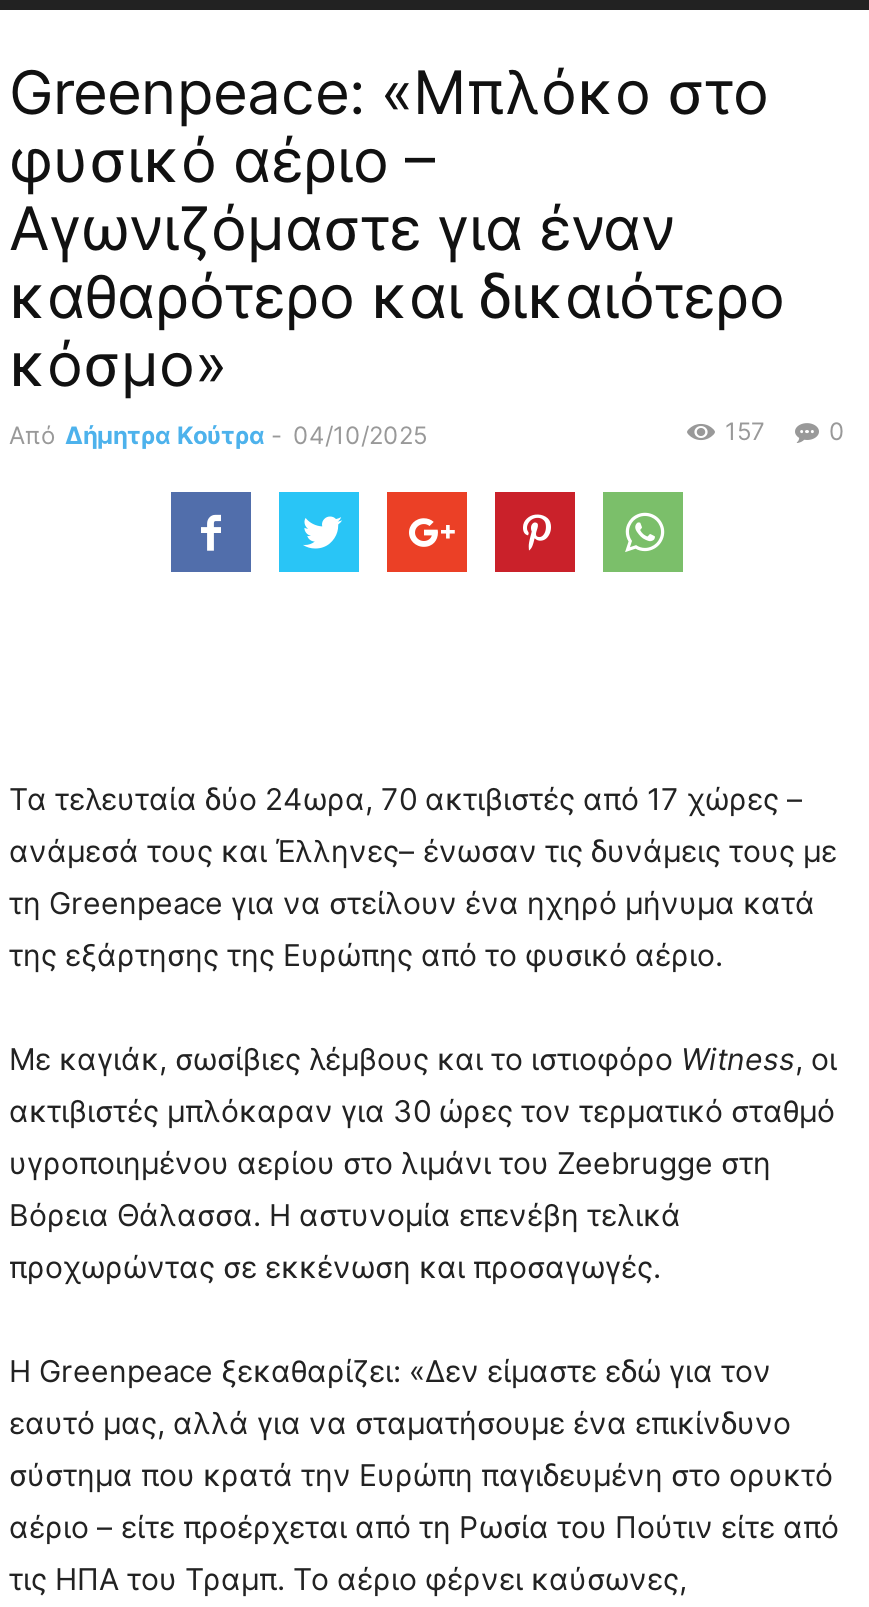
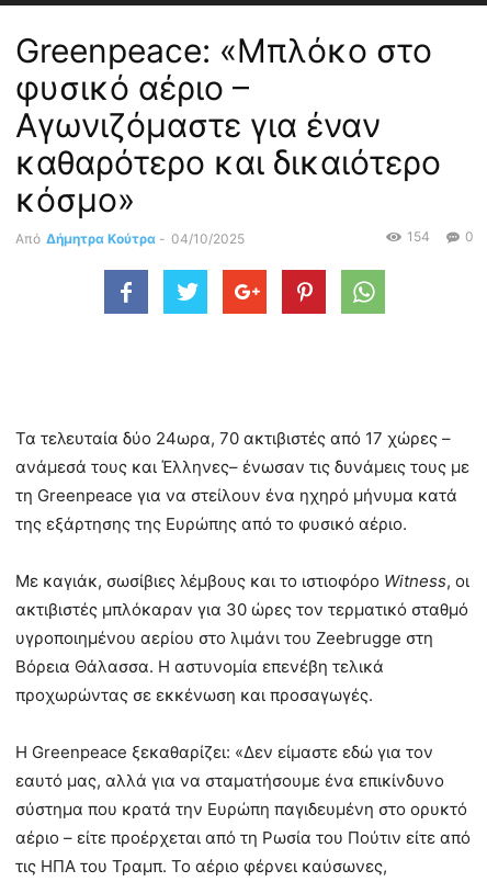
- 157
+ 154
